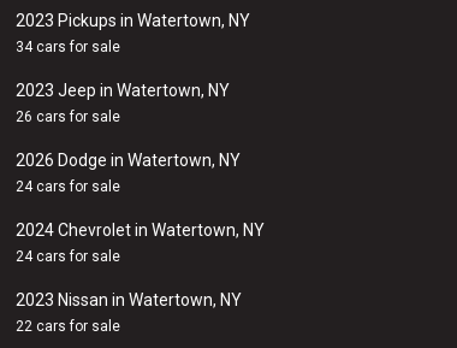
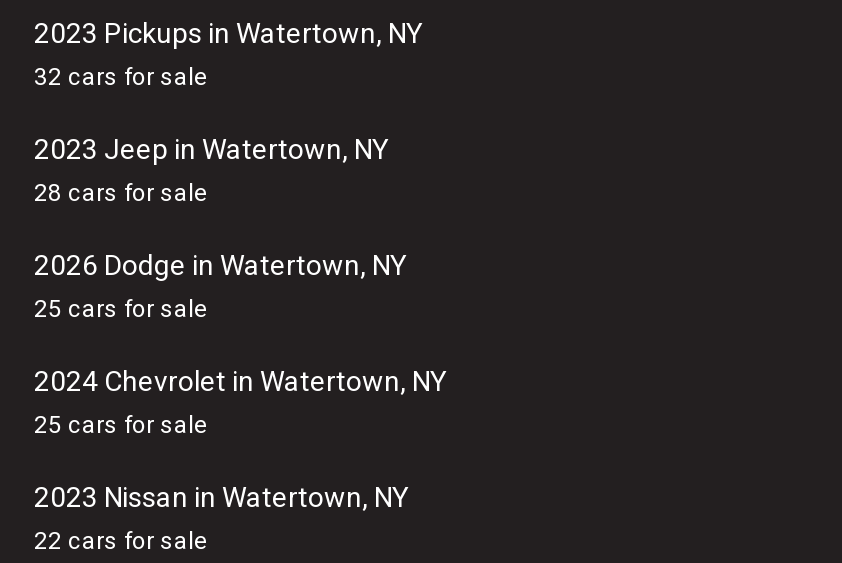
- 34 cars for sale
+ 32 cars for sale

- 26 cars for sale
+ 28 cars for sale

- 24 cars for sale
+ 25 cars for sale

- 24 cars for sale
+ 25 cars for sale
